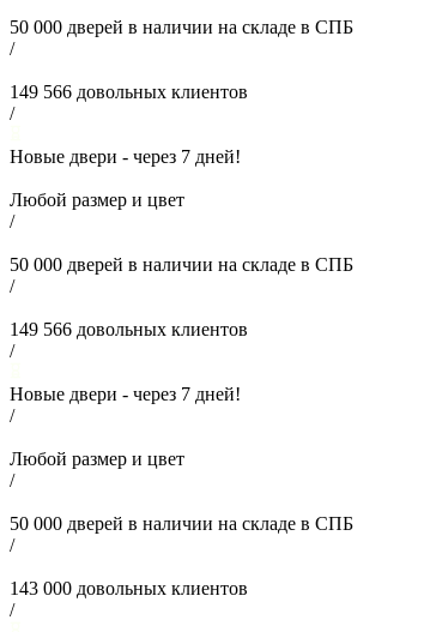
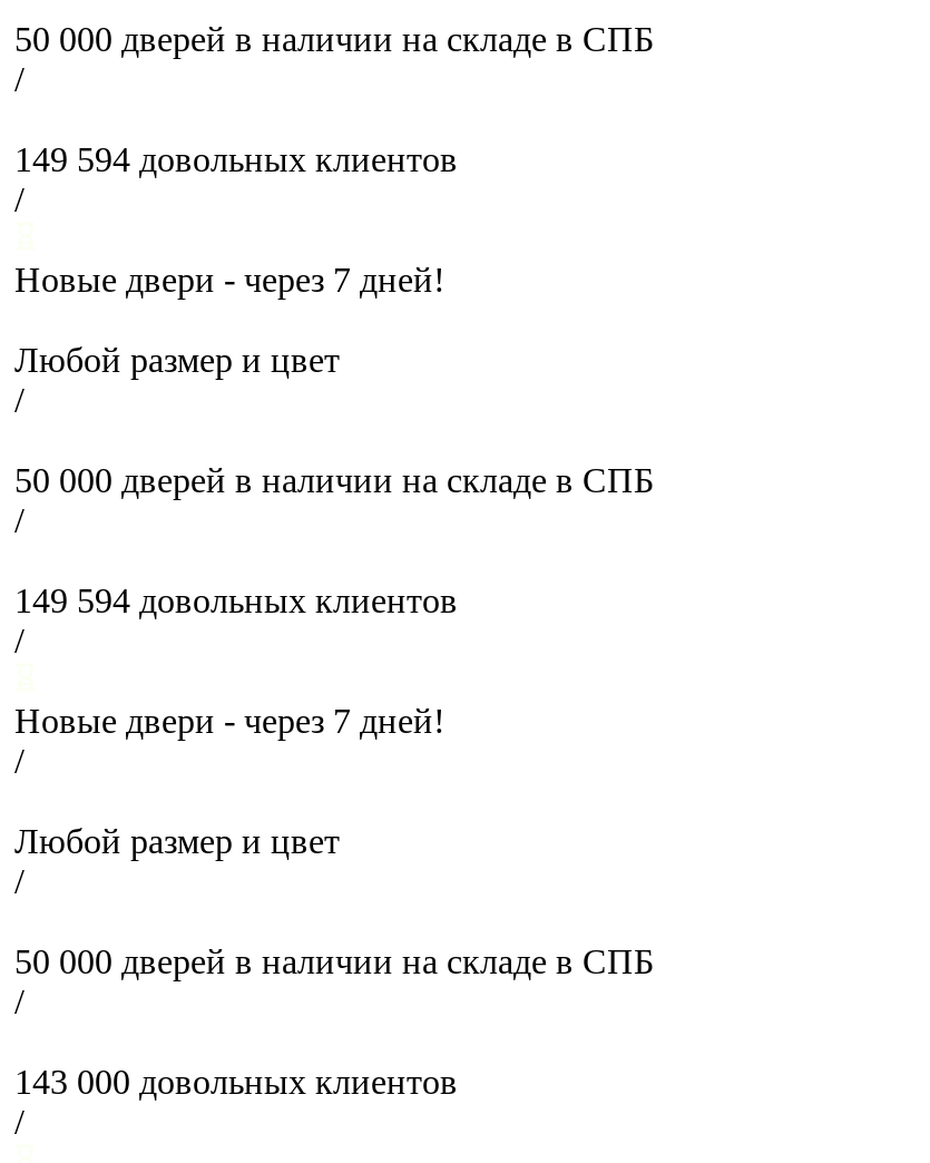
- 149 566 довольных клиентов
+ 149 594 довольных клиентов

- 149 566 довольных клиентов
+ 149 594 довольных клиентов
